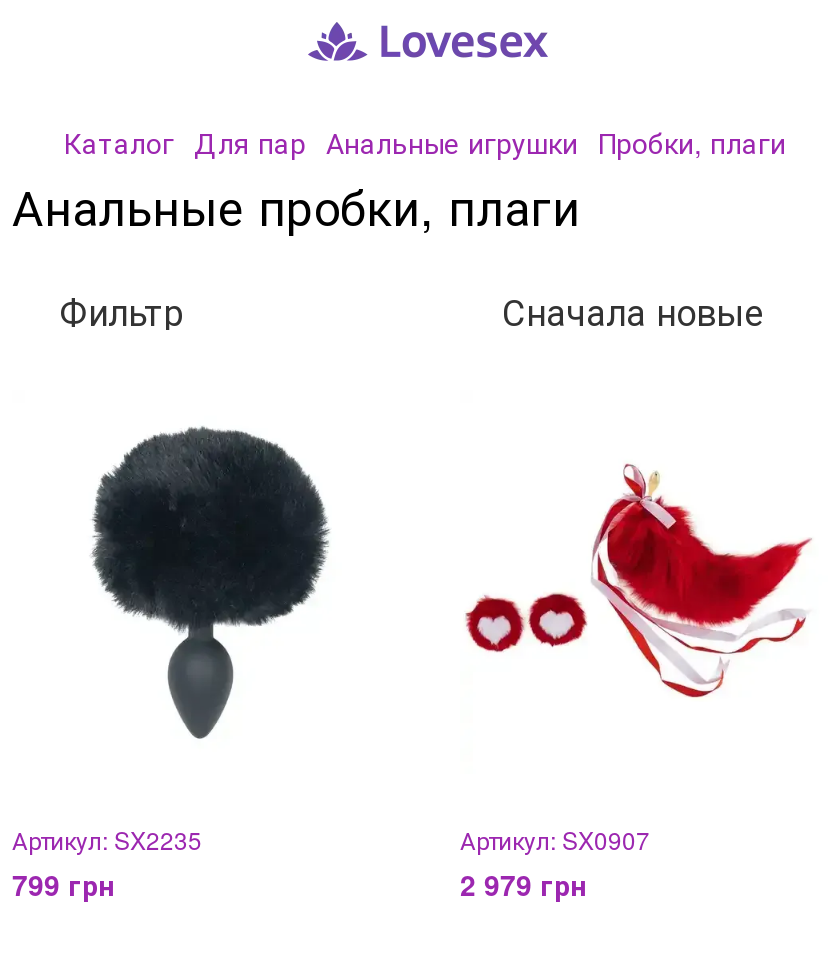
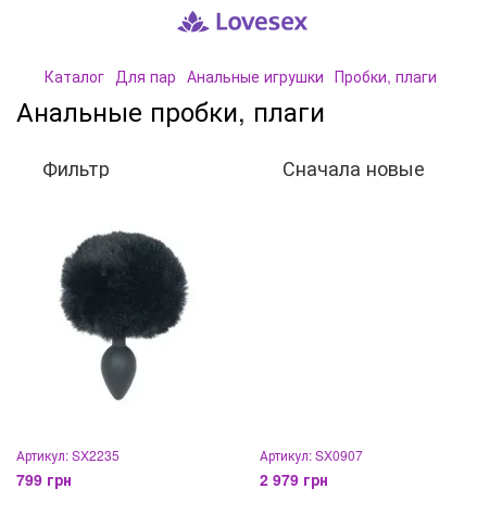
- [image]
